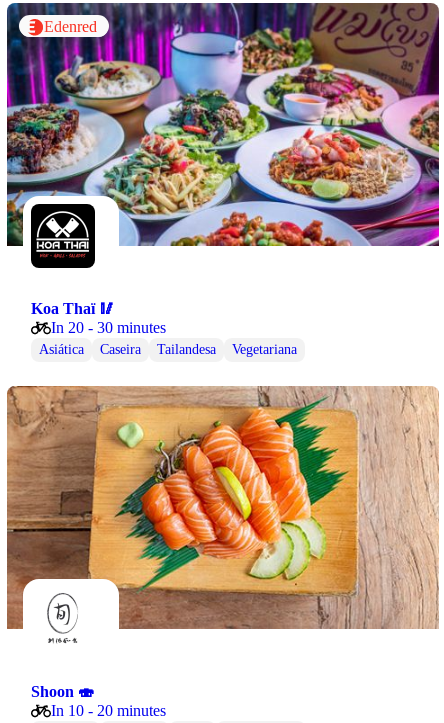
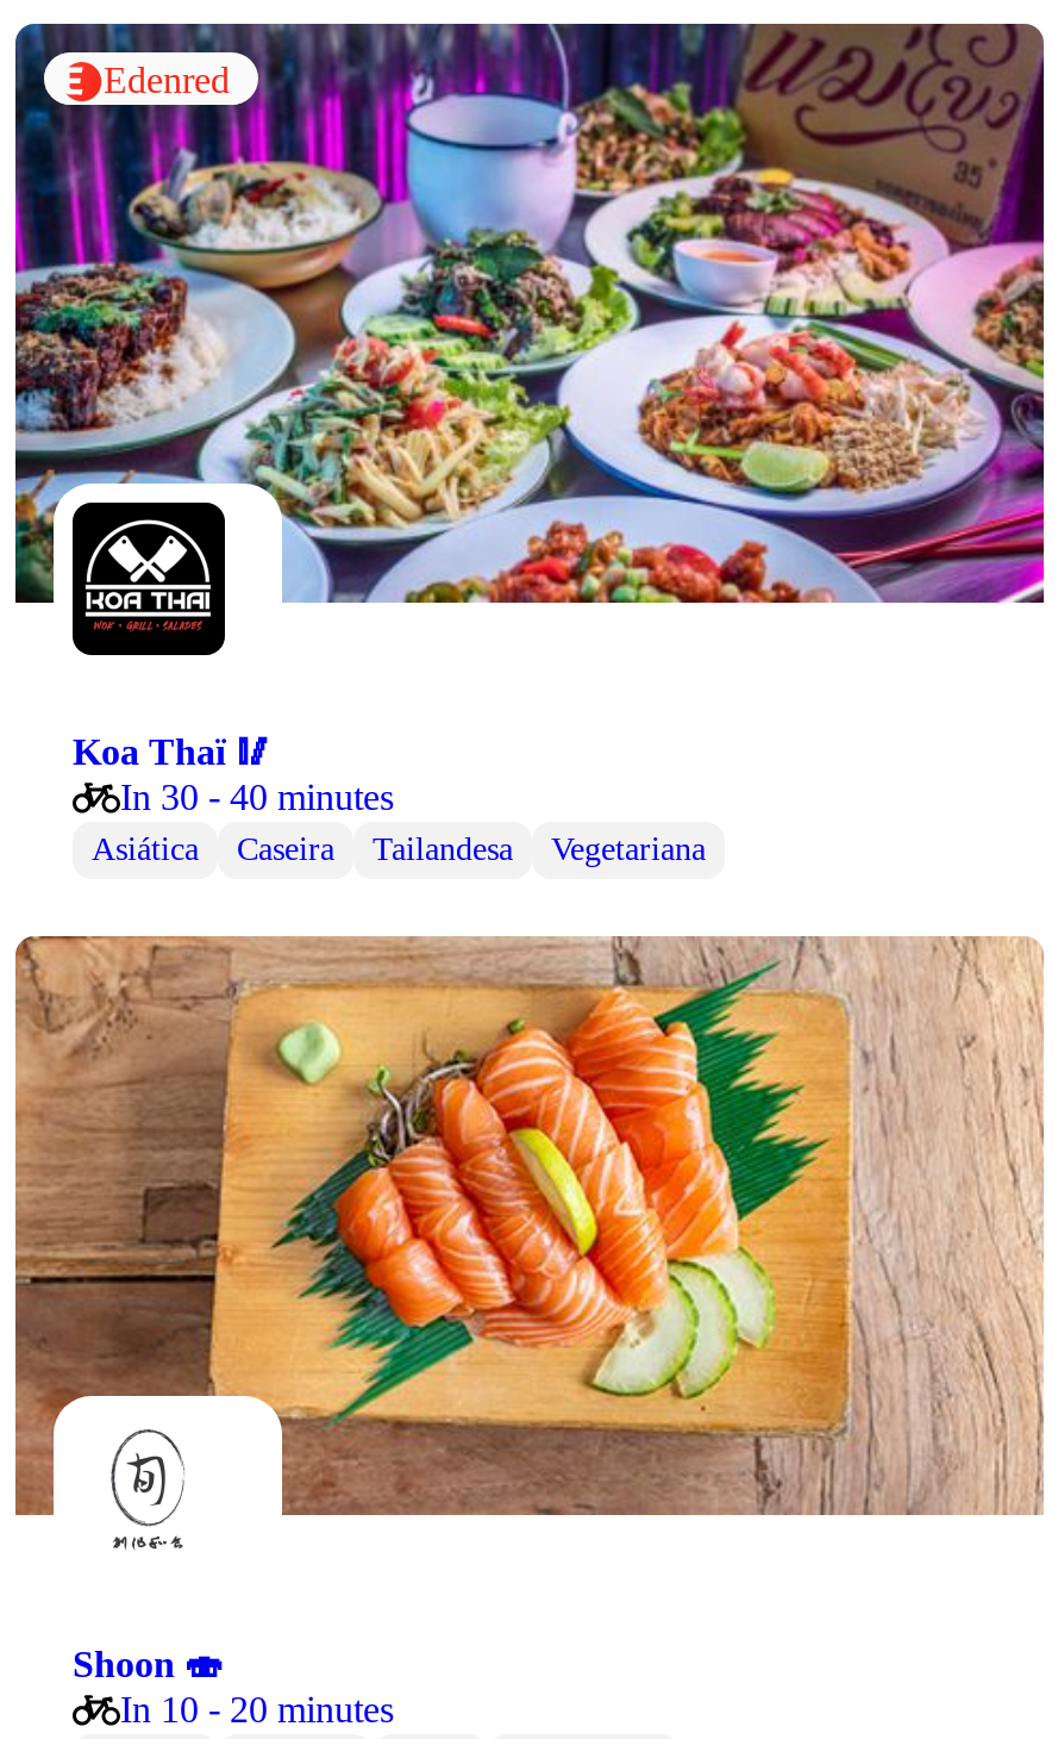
- In 20 - 30 minutes
+ In 30 - 40 minutes
